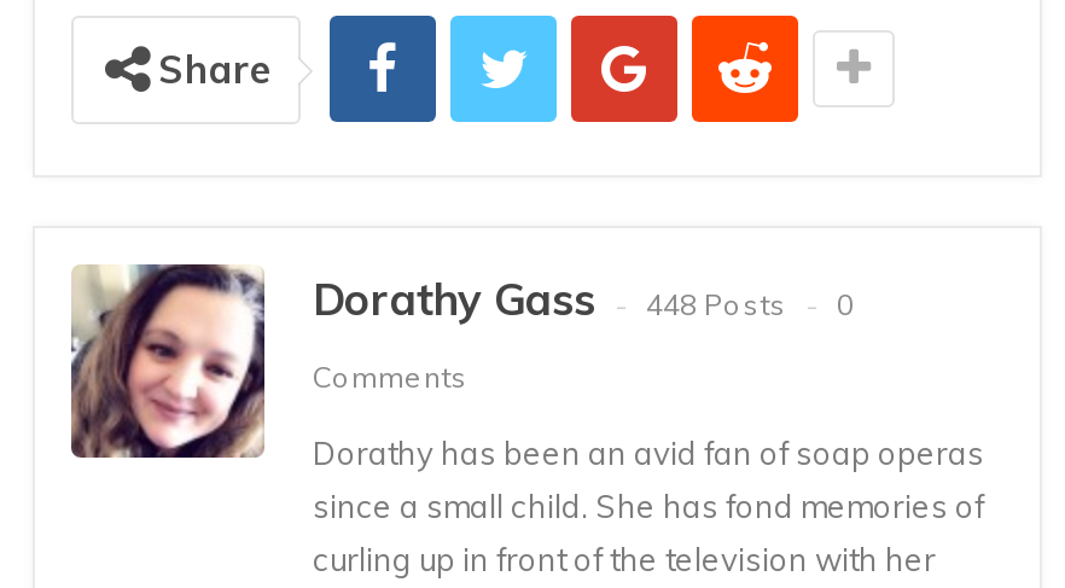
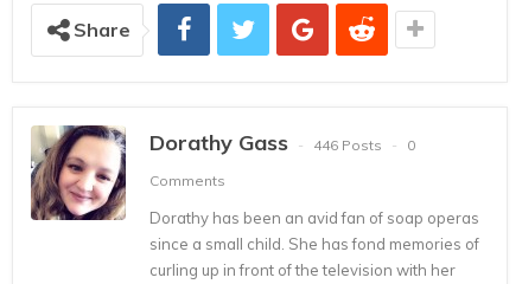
- Dorathy Gass 448 Posts 0
+ Dorathy Gass 446 Posts 0
